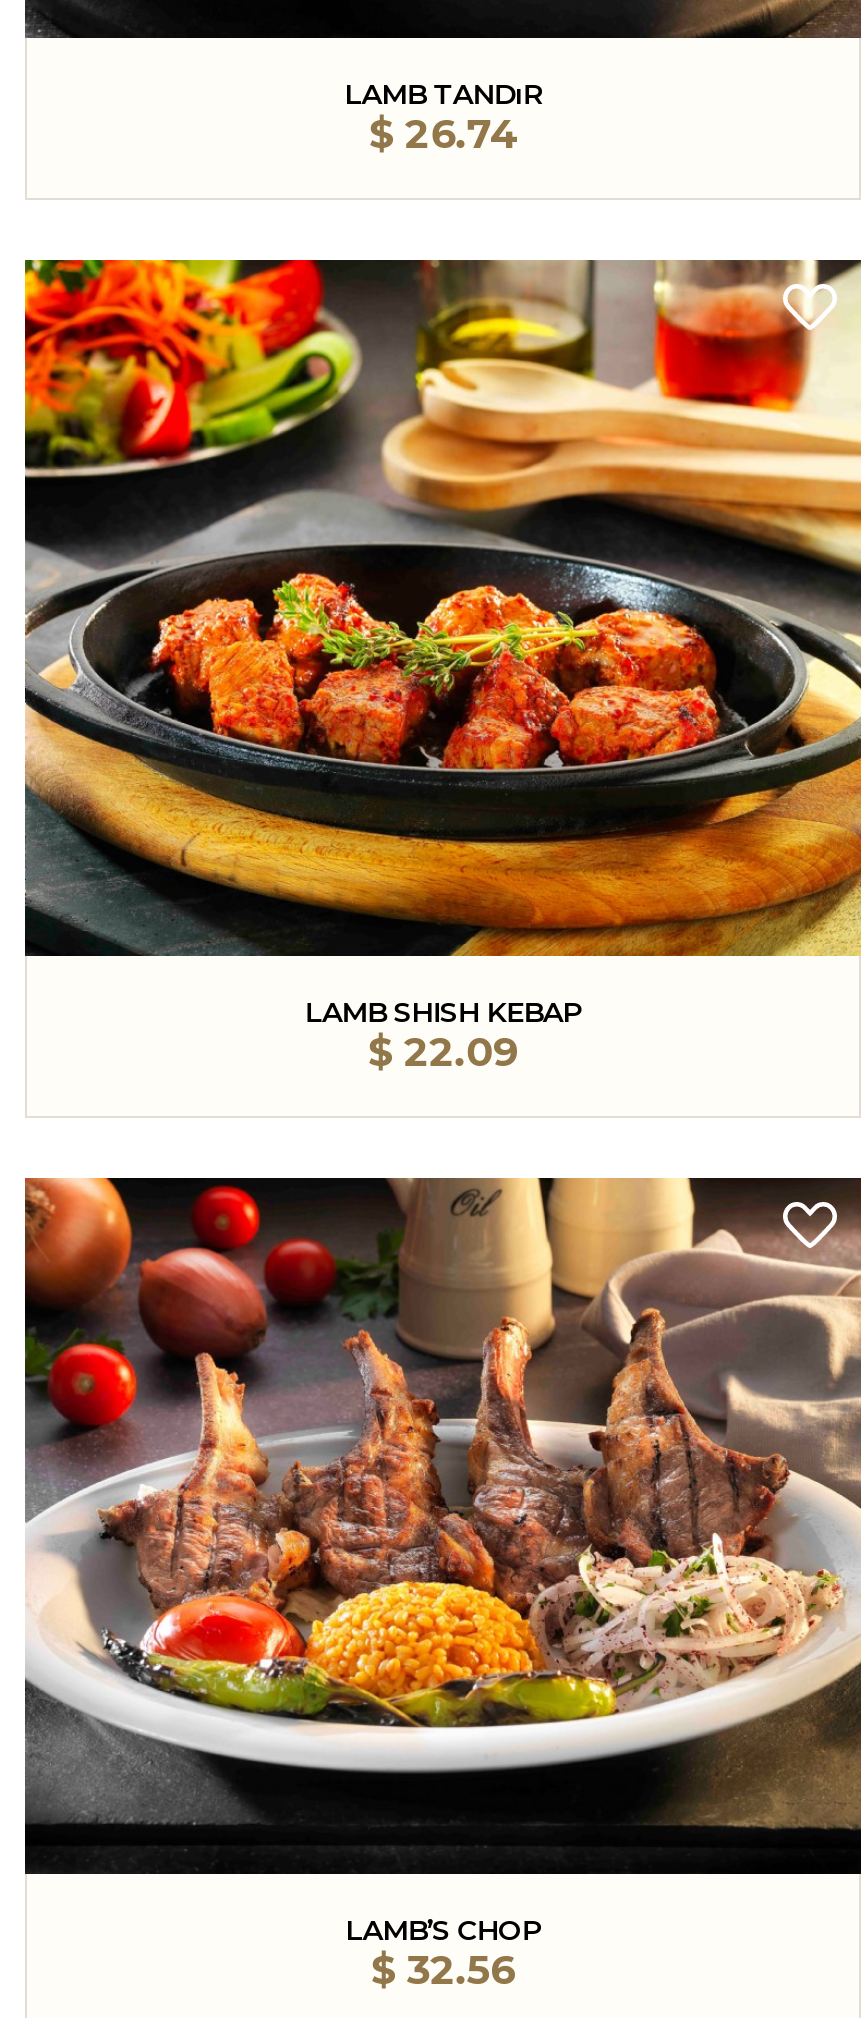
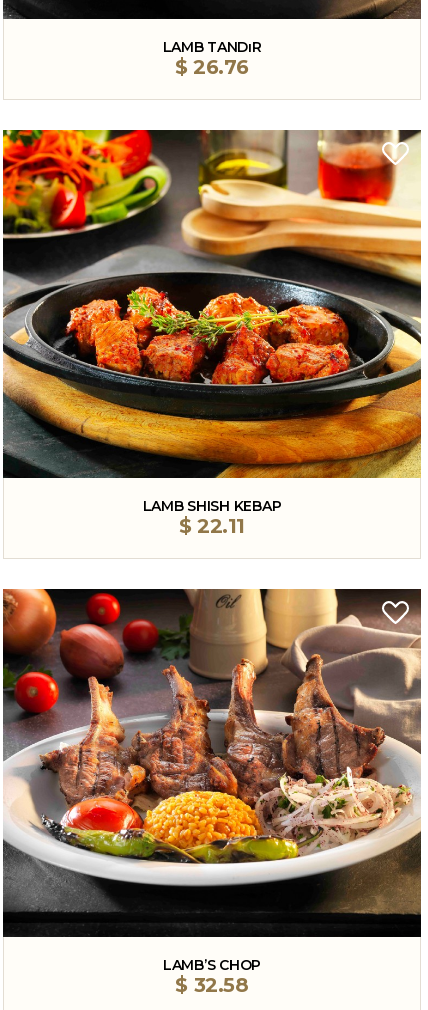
- $26.74
+ $26.76

- $22.09
+ $22.11

- $32.56
+ $32.58
